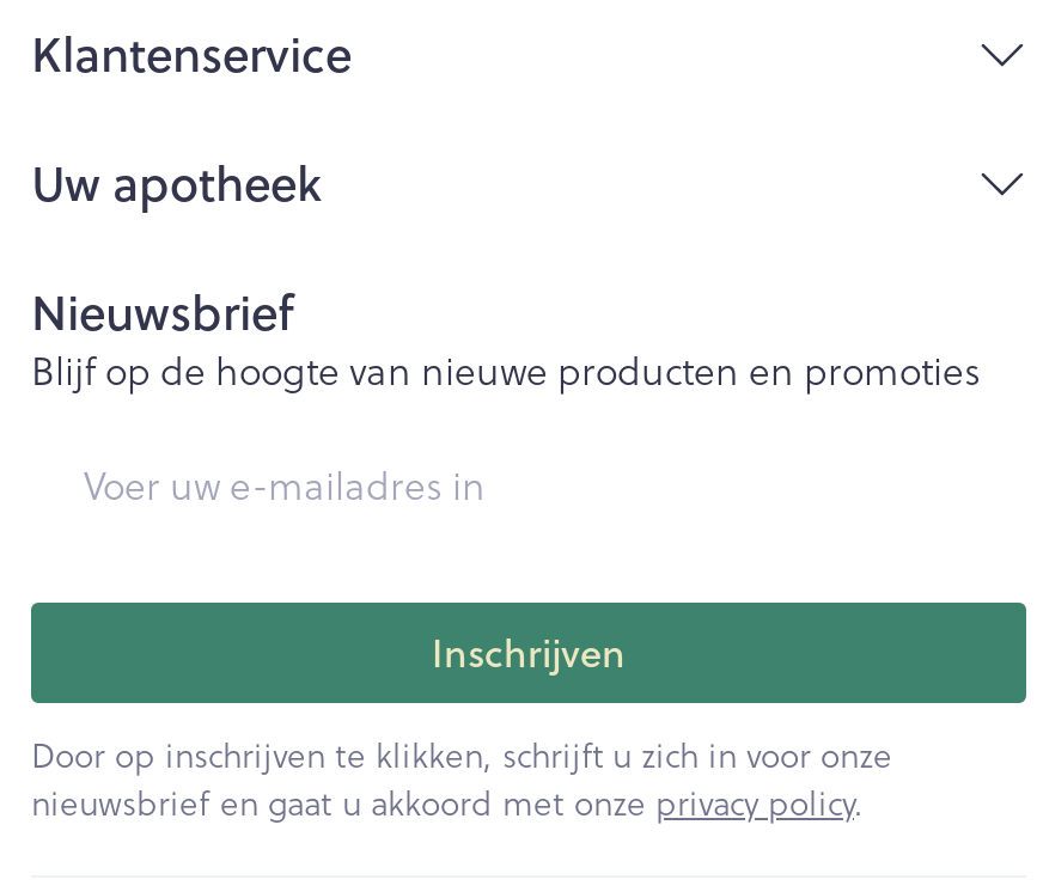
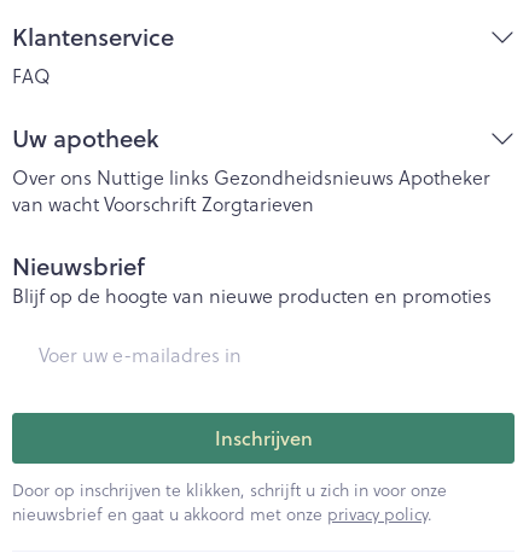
+ FAQ

+ Over ons Nuttige links Gezondheidsnieuws Apotheker
+ van wacht Voorschrift Zorgtarieven
